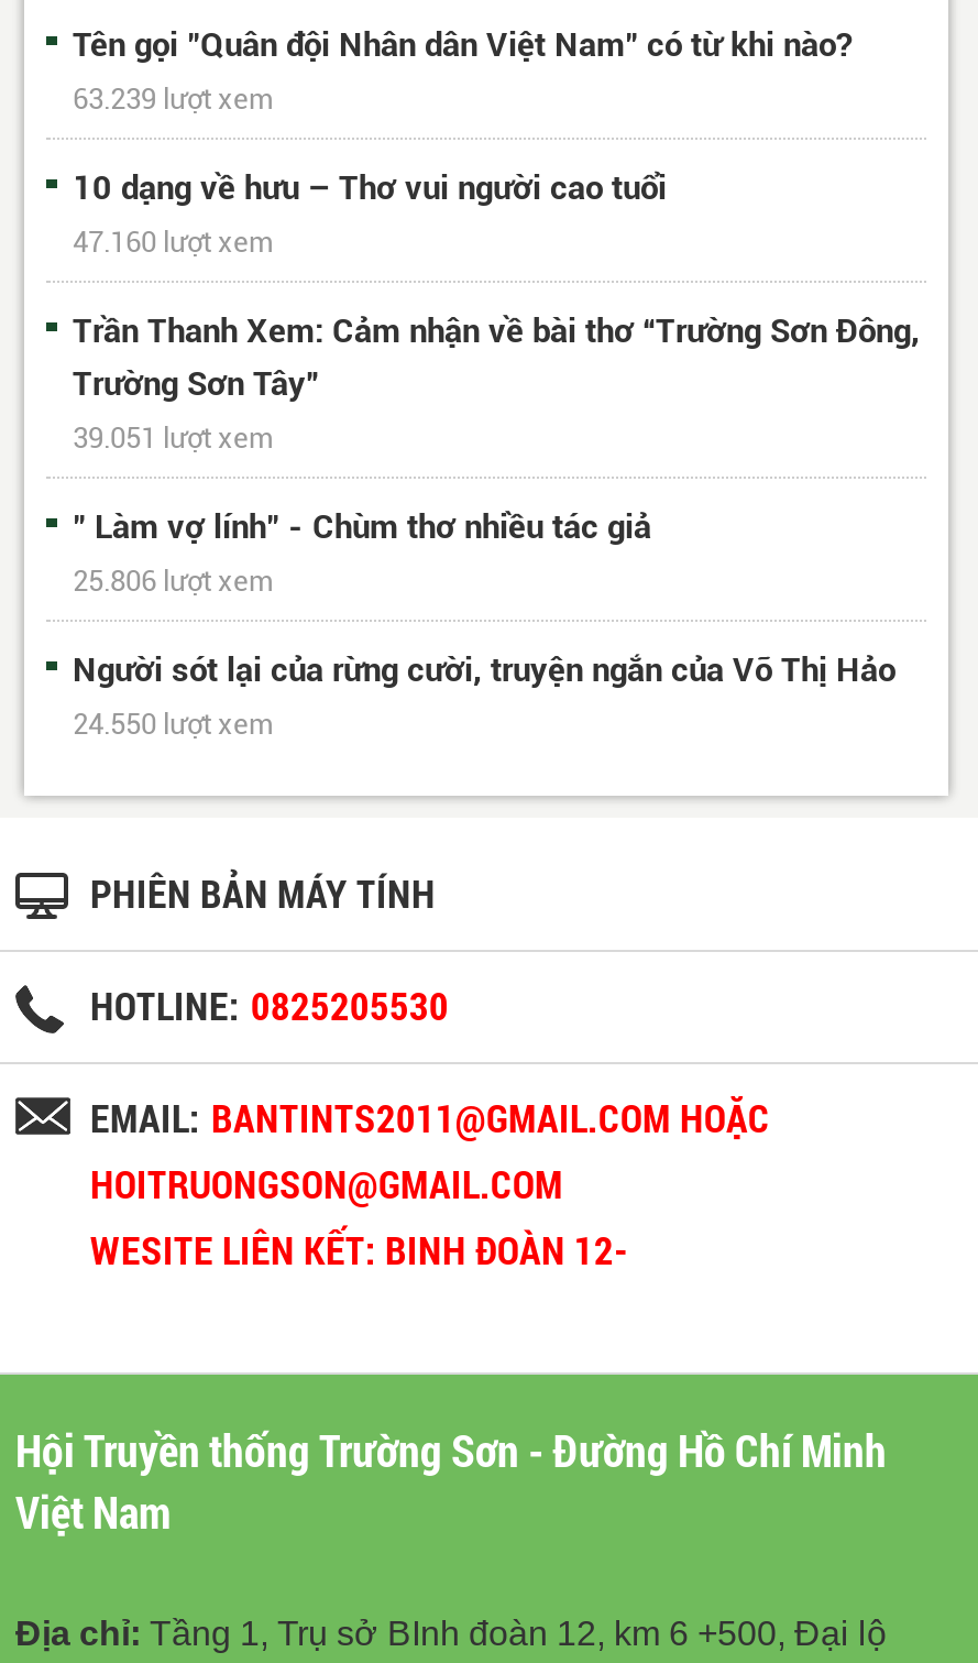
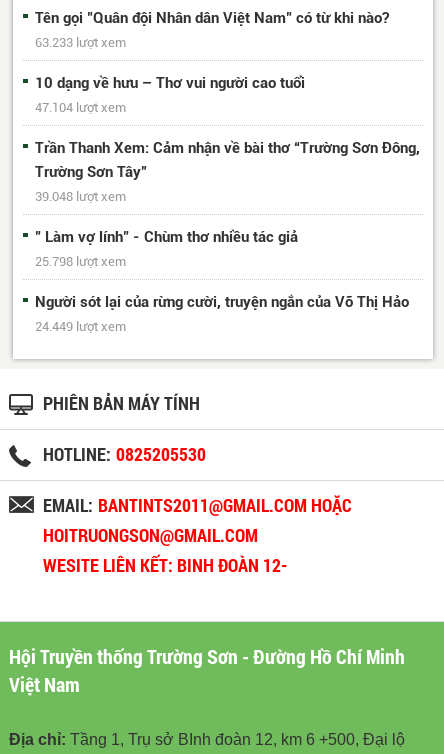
- 63.239 lượt xem
+ 63.233 lượt xem

- 47.160 lượt xem
+ 47.104 lượt xem

- 39.051 lượt xem
+ 39.048 lượt xem

- 25.806 lượt xem
+ 25.798 lượt xem

- 24.550 lượt xem
+ 24.449 lượt xem
